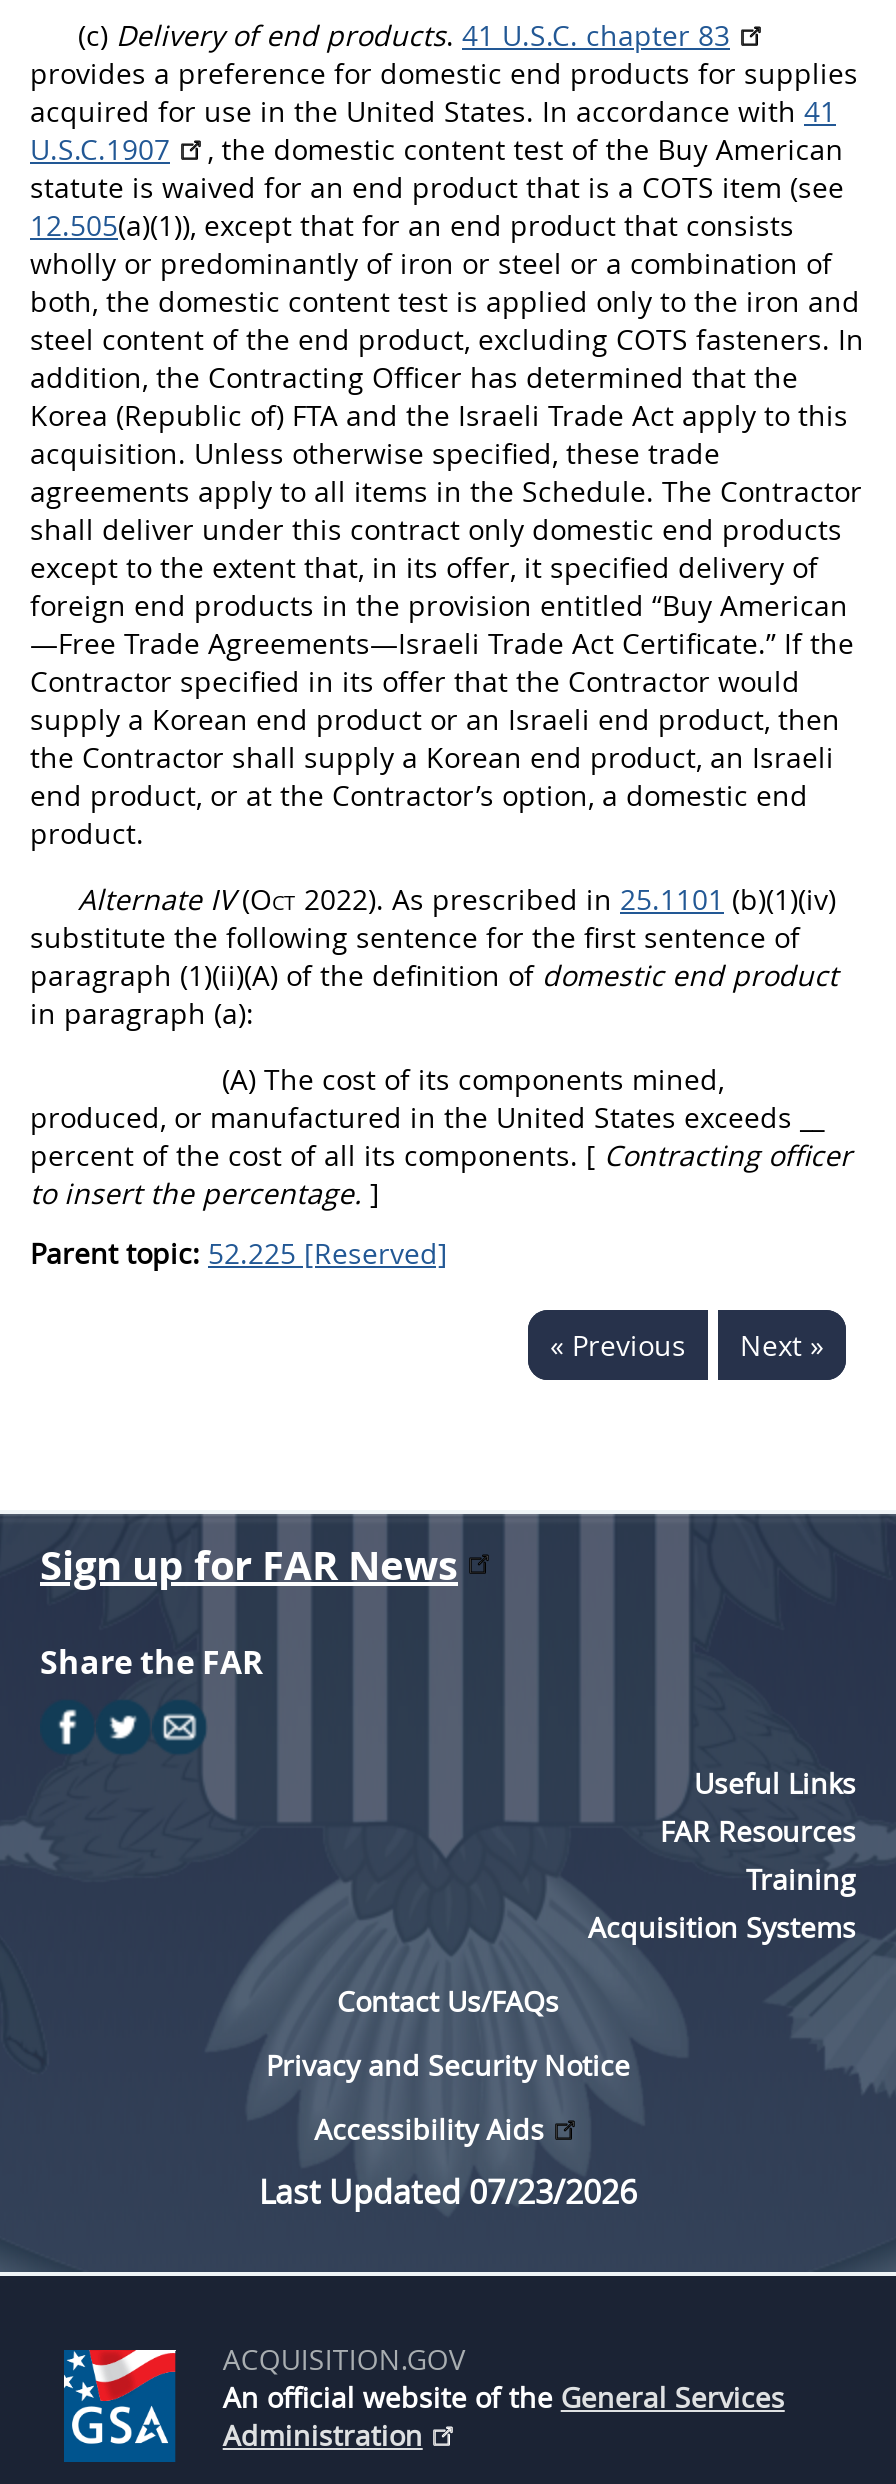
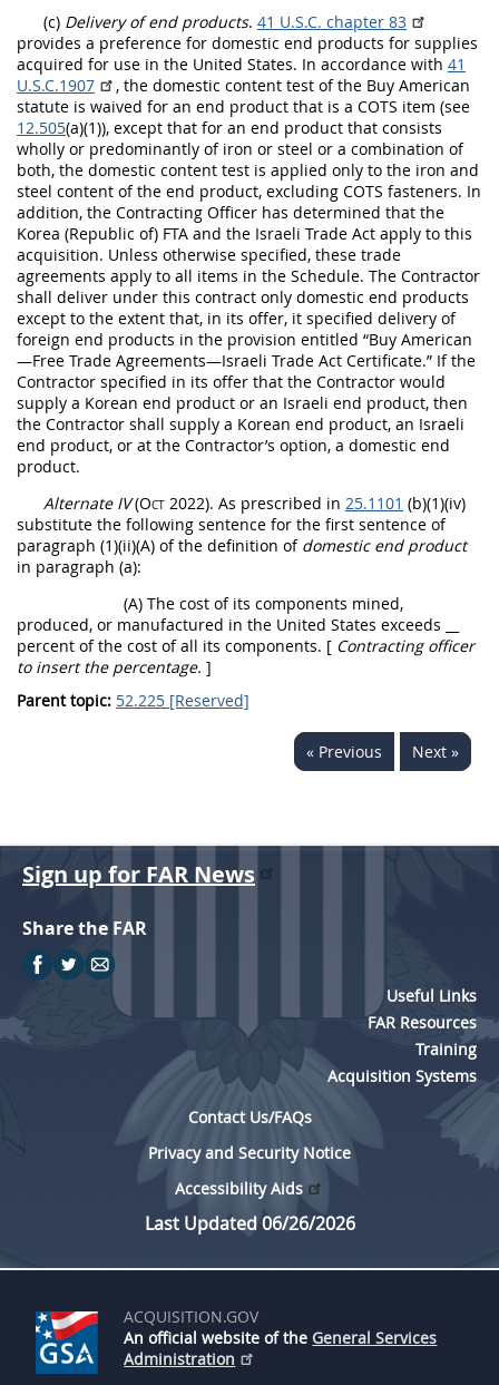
- Last Updated 07/23/2026
+ Last Updated 06/26/2026
